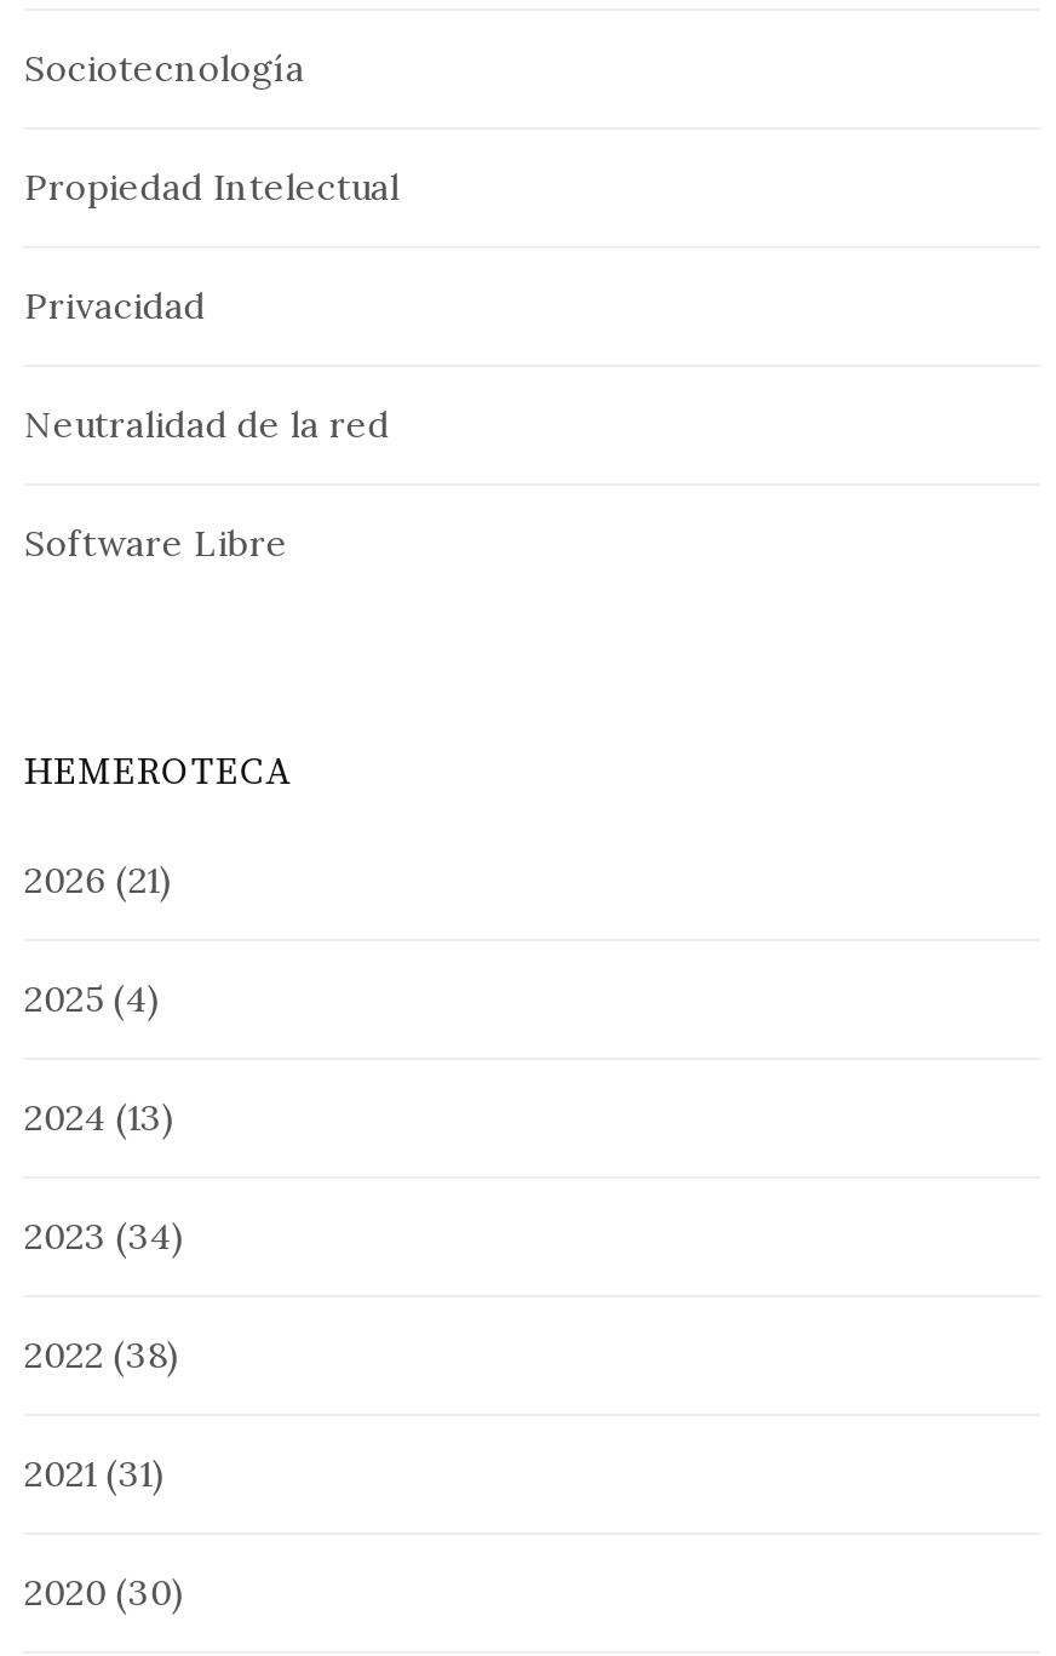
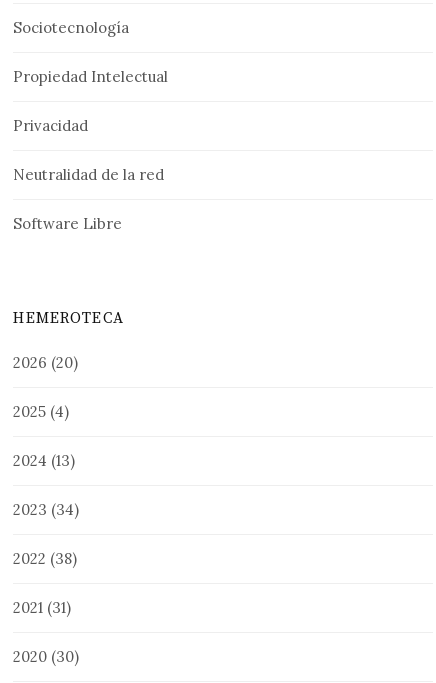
- 2026 (21)
+ 2026 (20)
